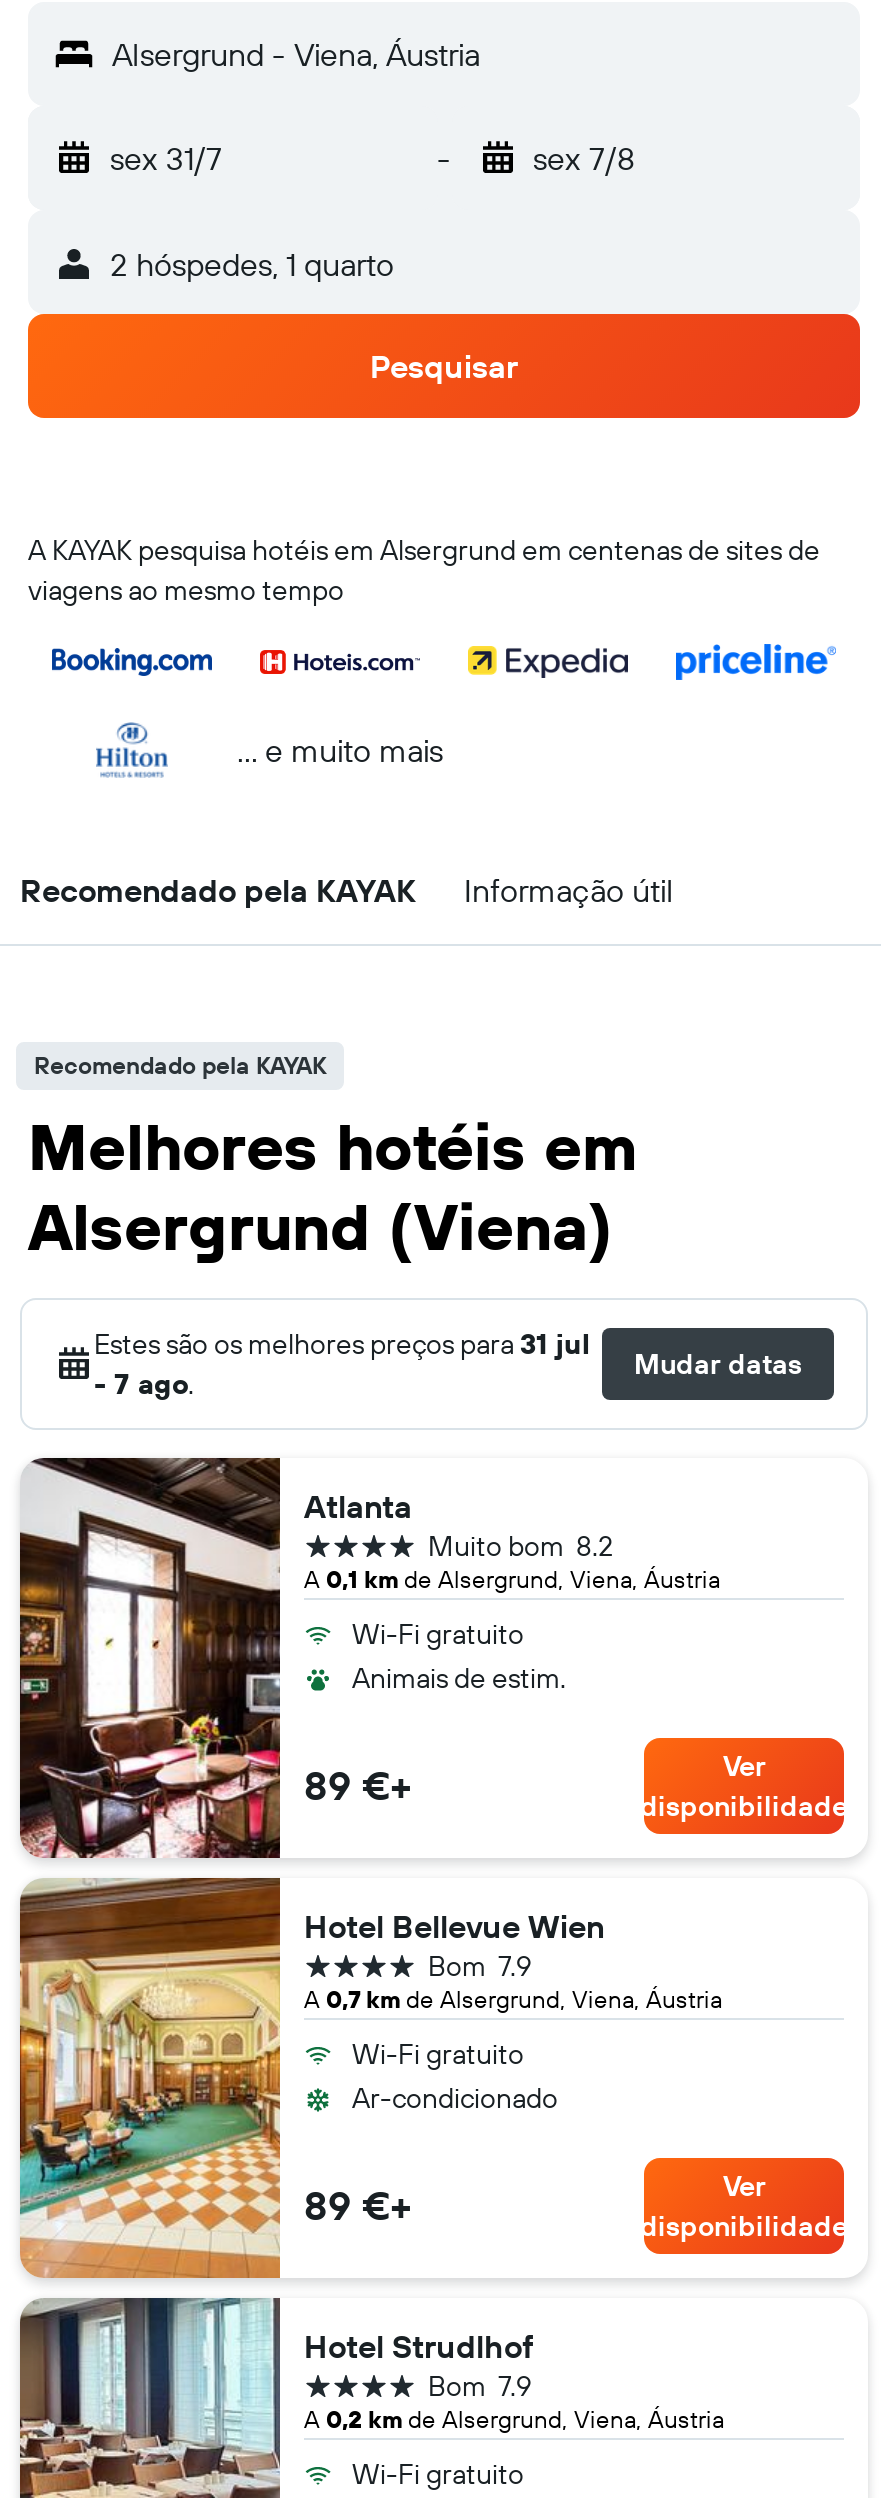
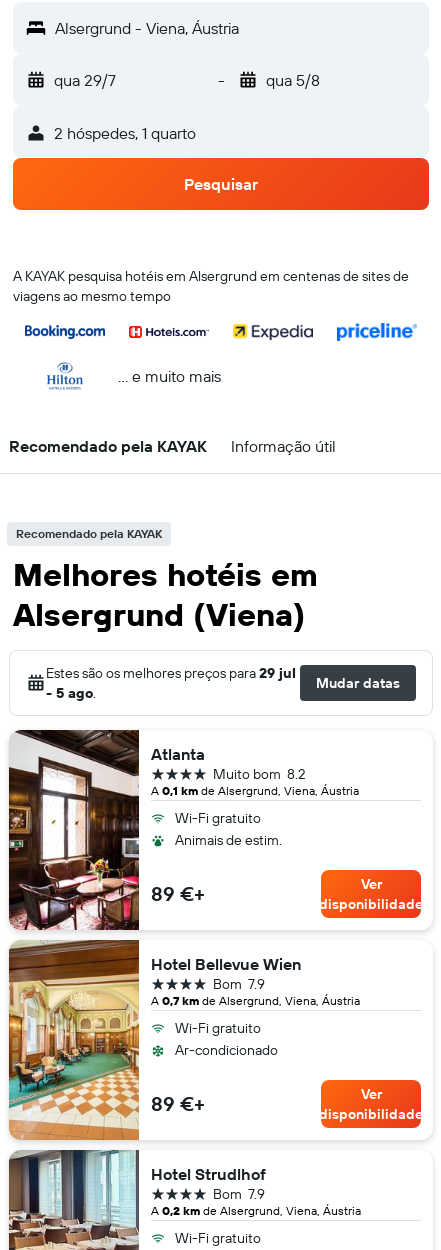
- sex 31/7
+ qua 29/7

- sex 7/8
+ qua 5/8

- Estes são os melhores preços para 31 jul
+ Estes são os melhores preços para 29 jul

- - 7 ago.
+ - 5 ago.
